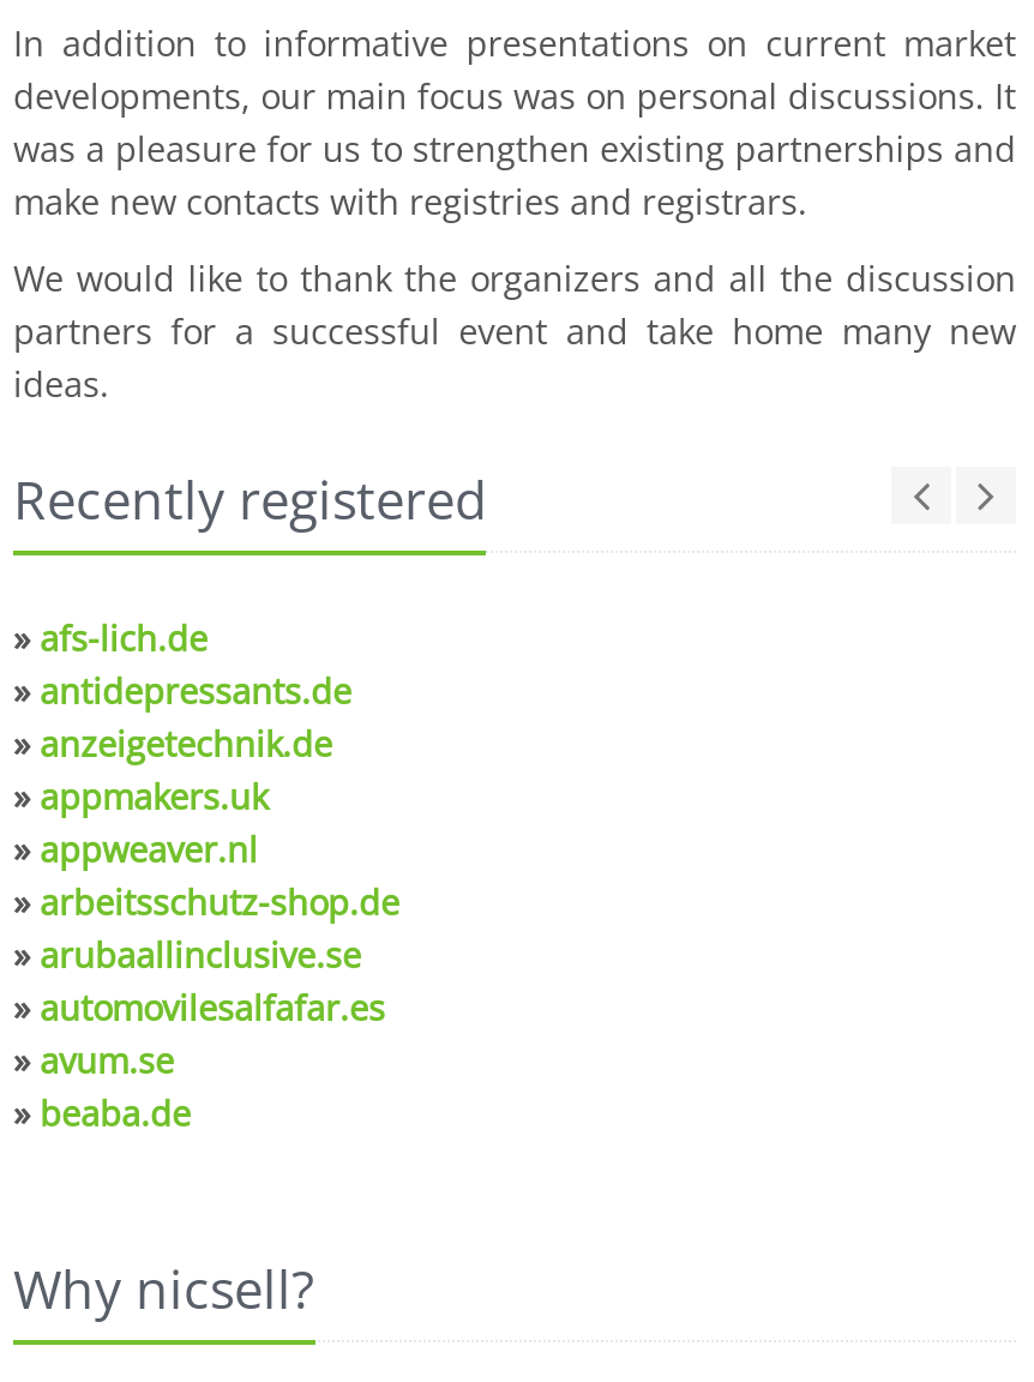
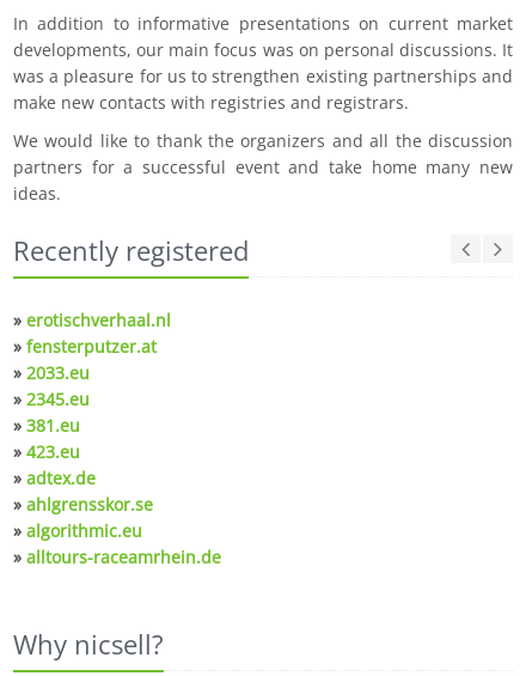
- » afs-lich.de
- » antidepressants.de
- » anzeigetechnik.de
- » appmakers.uk
- » appweaver.nl
- » arbeitsschutz-shop.de
- » arubaallinclusive.se
- » automovilesalfafar.es
- » avum.se
- » beaba.de
+ » erotischverhaal.nl
+ » fensterputzer.at
+ » 2033.eu
+ » 2345.eu
+ » 381.eu
+ » 423.eu
+ » adtex.de
+ » ahlgrensskor.se
+ » algorithmic.eu
+ » alltours-raceamrhein.de
